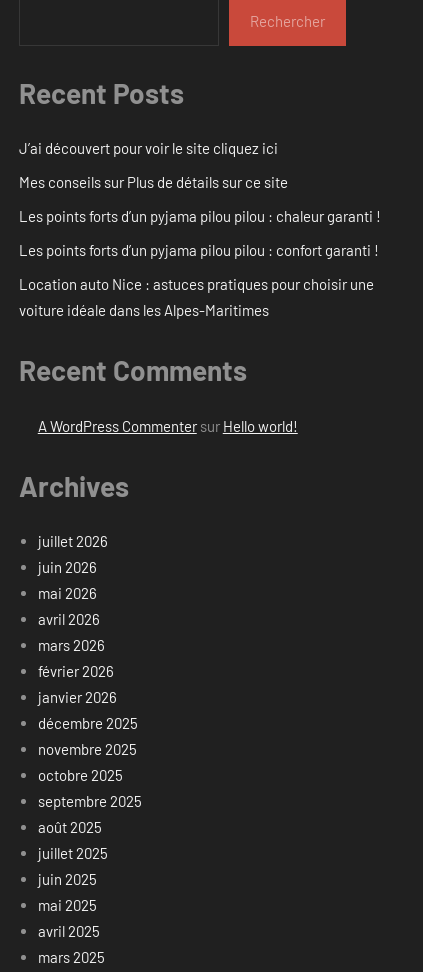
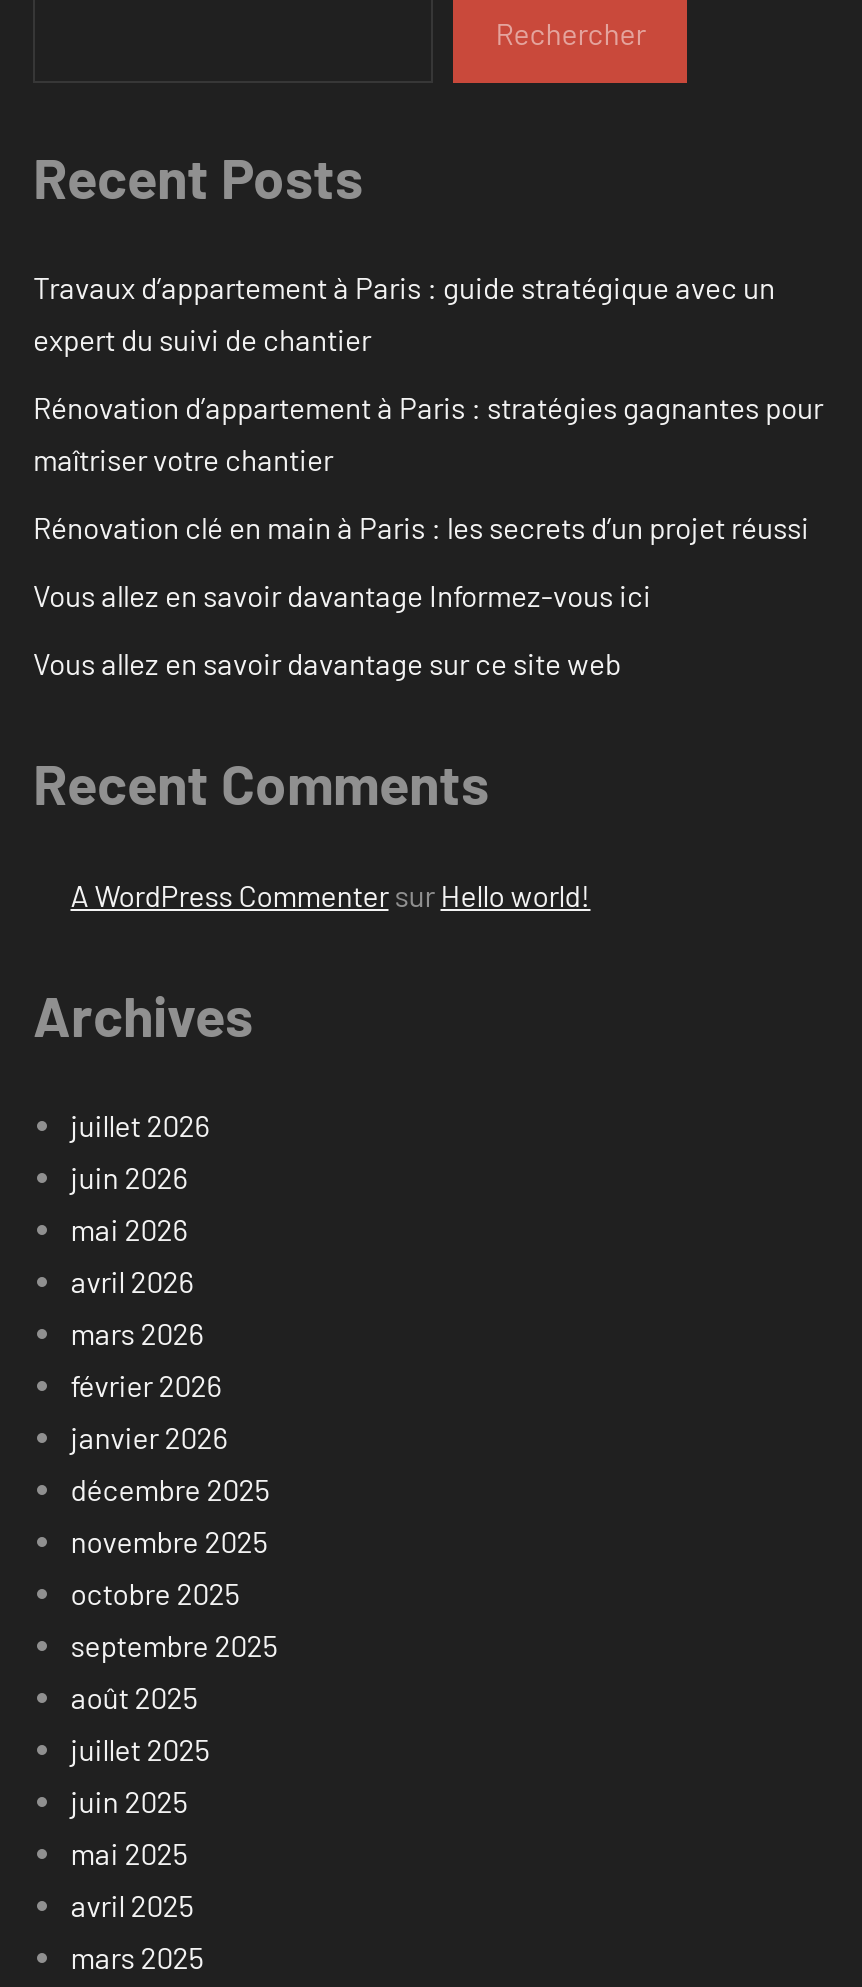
- J’ai découvert pour voir le site cliquez ici
+ Travaux d’appartement à Paris : guide stratégique avec un
+ expert du suivi de chantier

- Mes conseils sur Plus de détails sur ce site
+ Rénovation d’appartement à Paris : stratégies gagnantes pour
+ maîtriser votre chantier

- Les points forts d’un pyjama pilou pilou : chaleur garanti !
+ Rénovation clé en main à Paris : les secrets d’un projet réussi

- Les points forts d’un pyjama pilou pilou : confort garanti !
+ Vous allez en savoir davantage Informez-vous ici

- Location auto Nice : astuces pratiques pour choisir une
- voiture idéale dans les Alpes-Maritimes
+ Vous allez en savoir davantage sur ce site web
